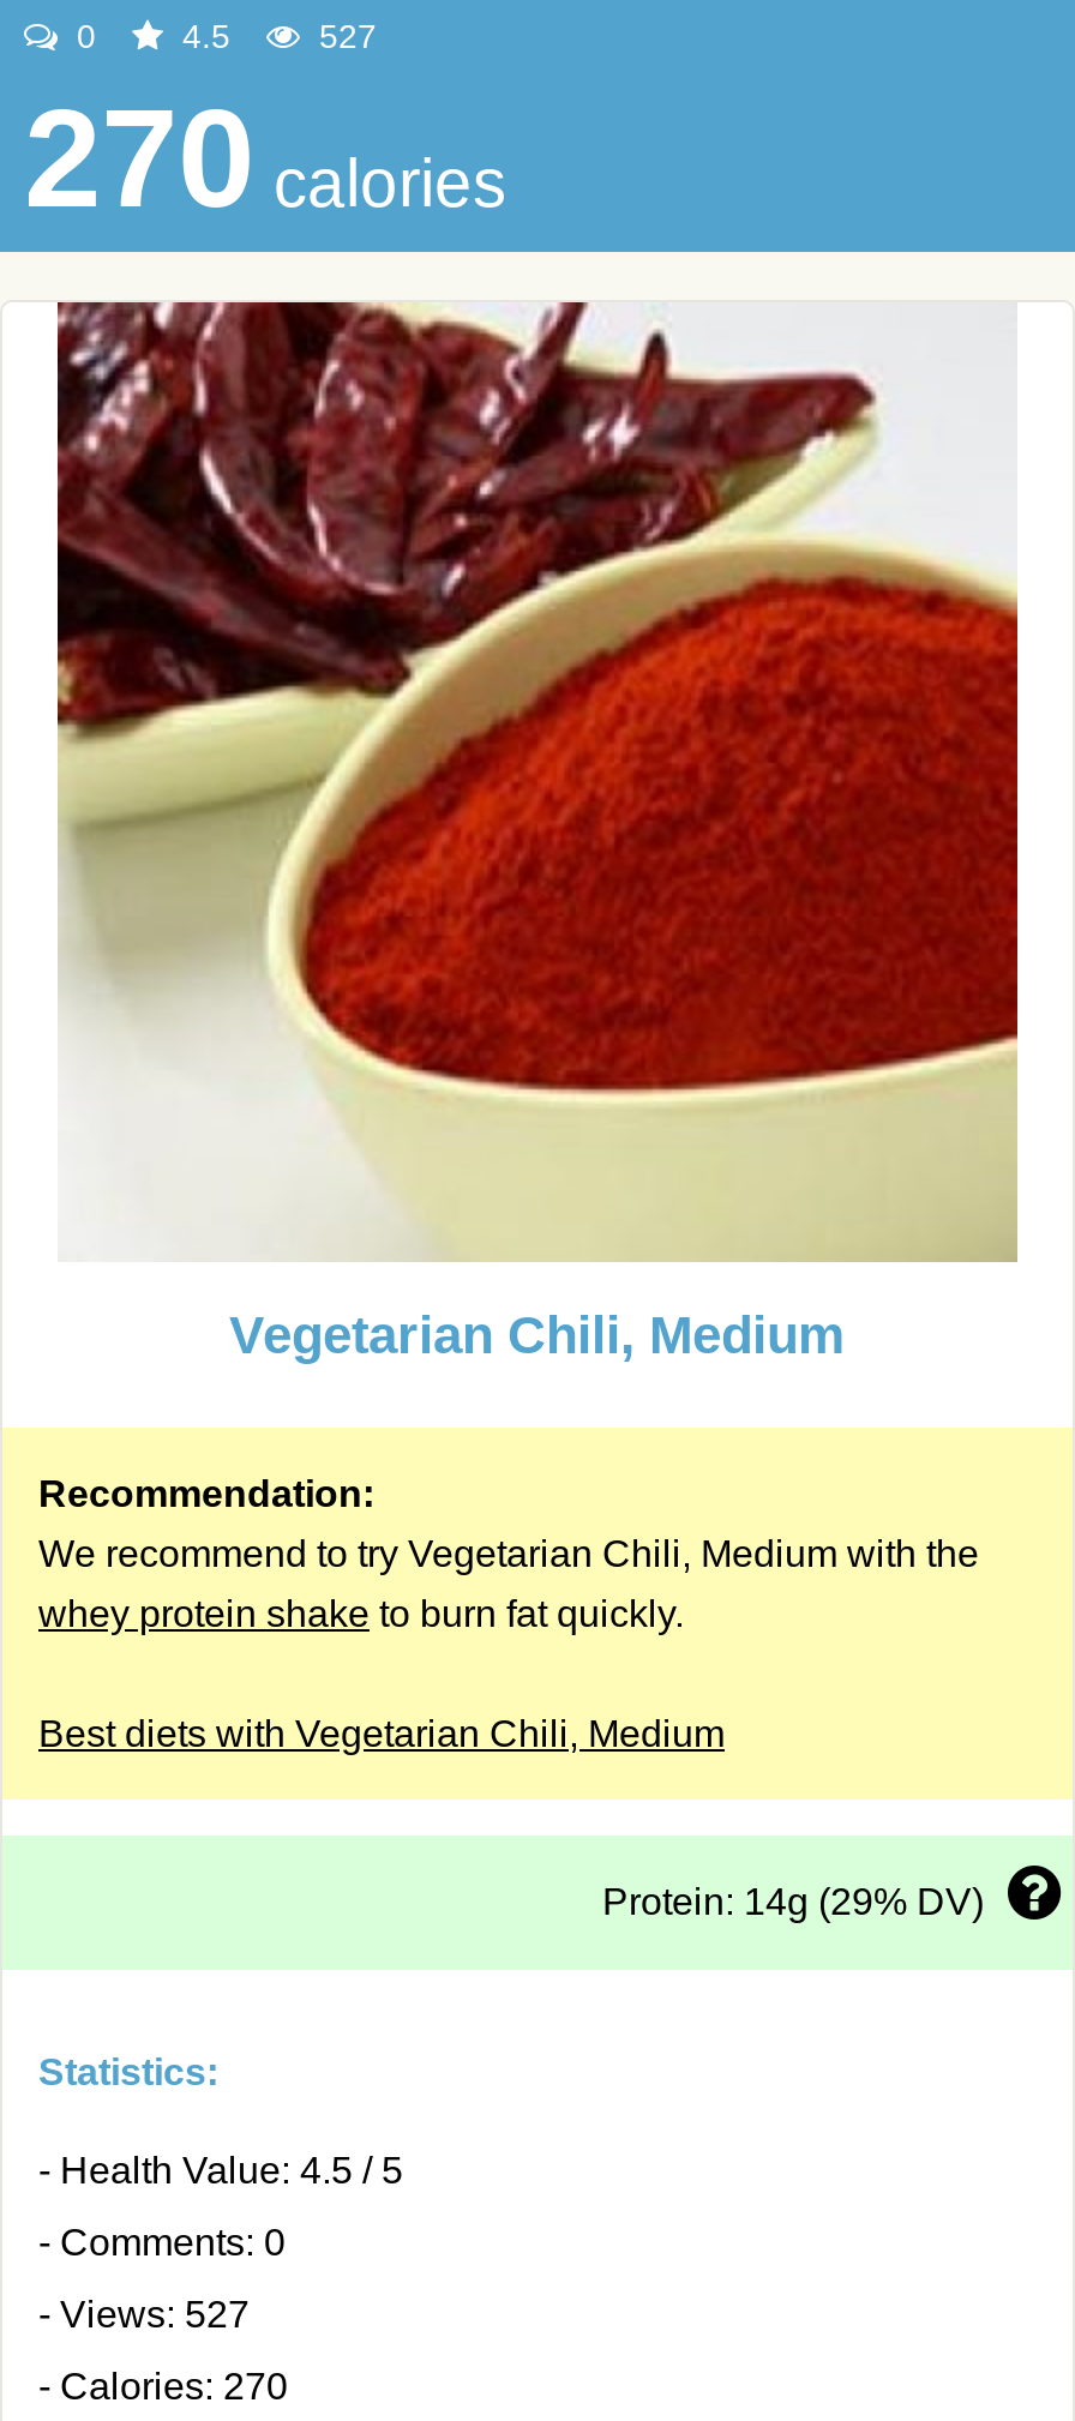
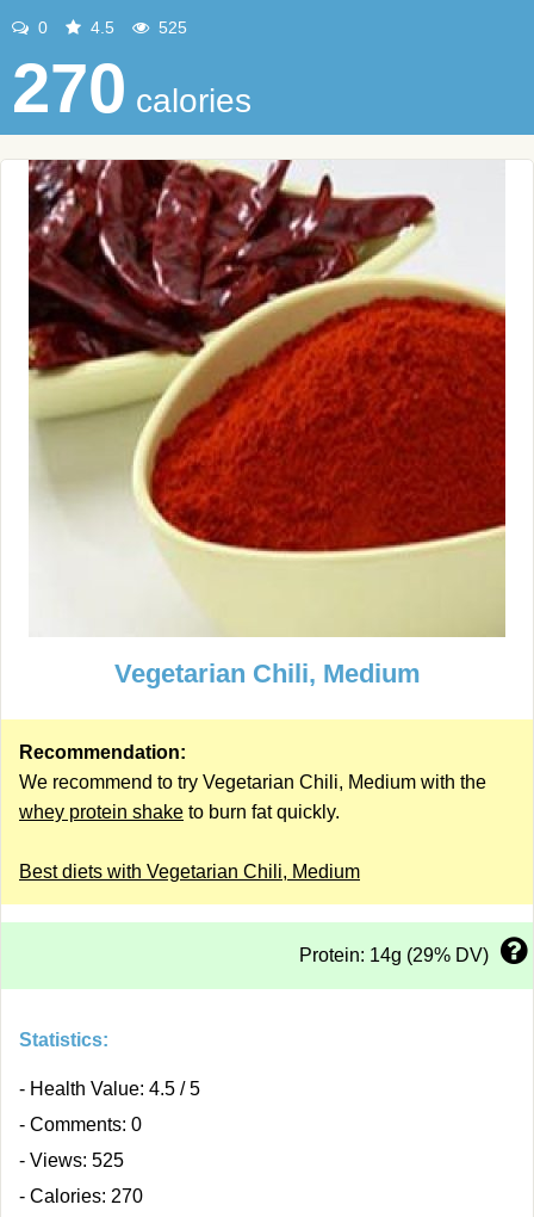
- 527
+ 525

- - Views: 527
+ - Views: 525
